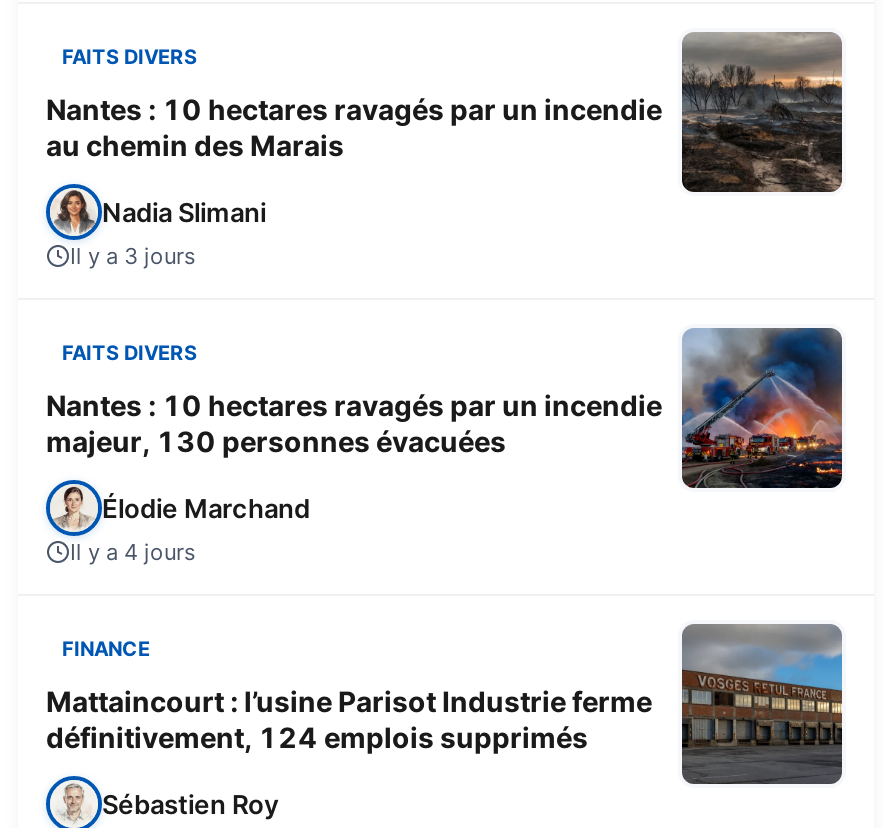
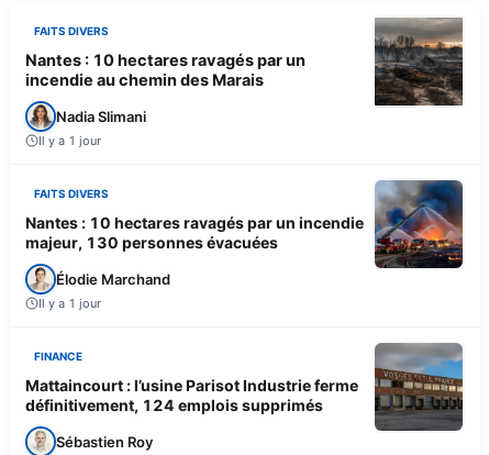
- Il y a 3 jours
+ Il y a 1 jour

- Il y a 4 jours
+ Il y a 1 jour
